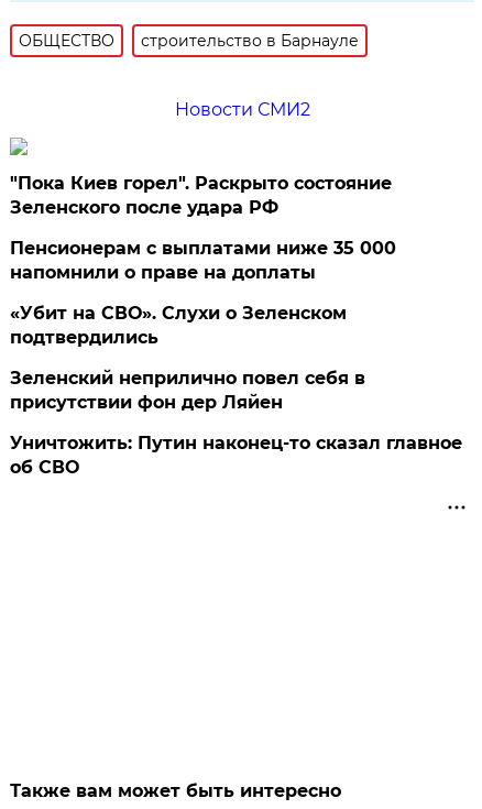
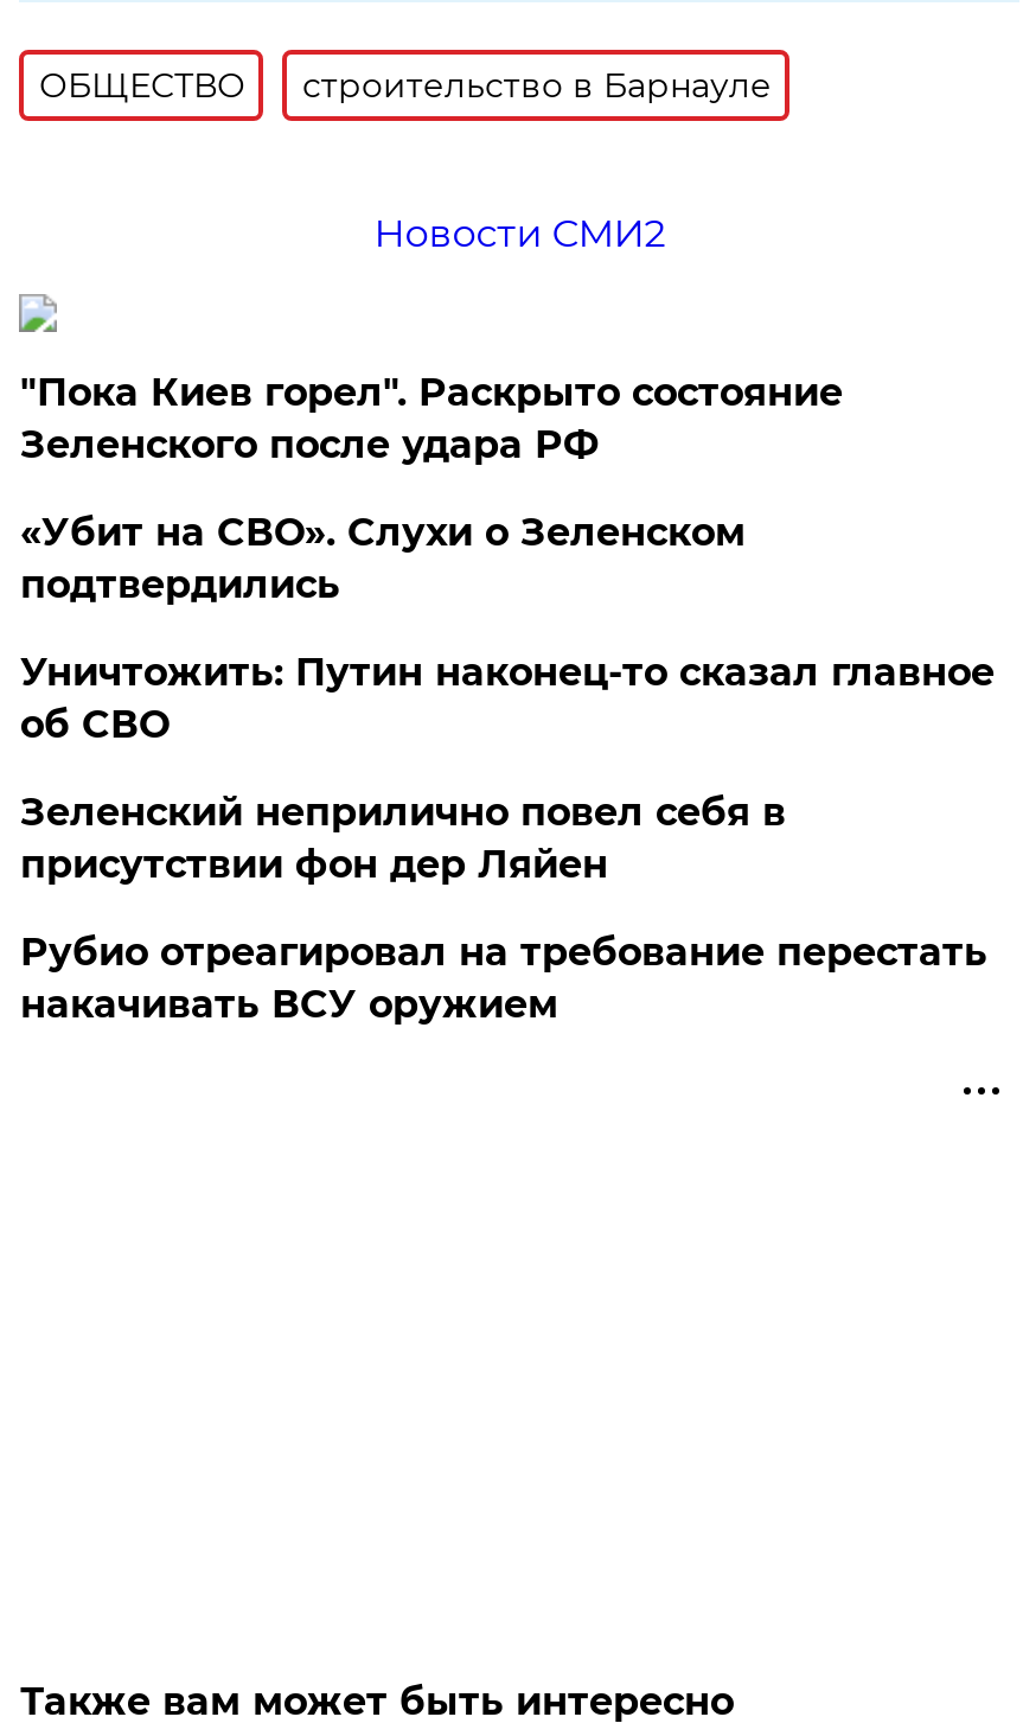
- Пенсионерам с выплатами ниже 35 000
- напомнили о праве на доплаты

moved up: «Убит на СВО». Слухи о Зеленском | подтвердились

+ Рубио отреагировал на требование перестать
+ накачивать ВСУ оружием

moved up: Уничтожить: Путин наконец-то сказал главное | об СВО
